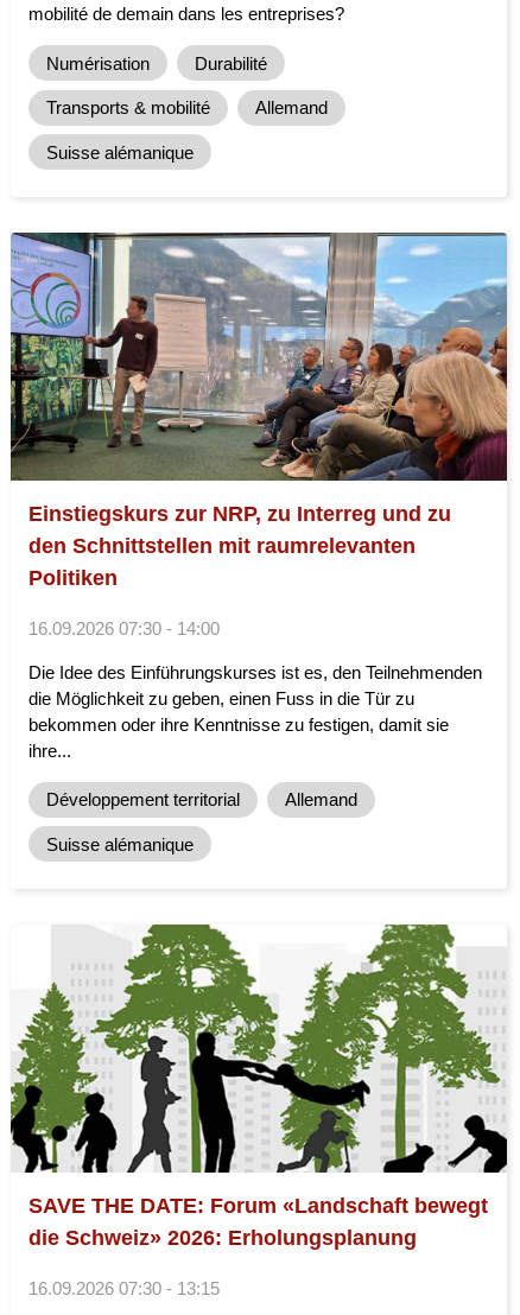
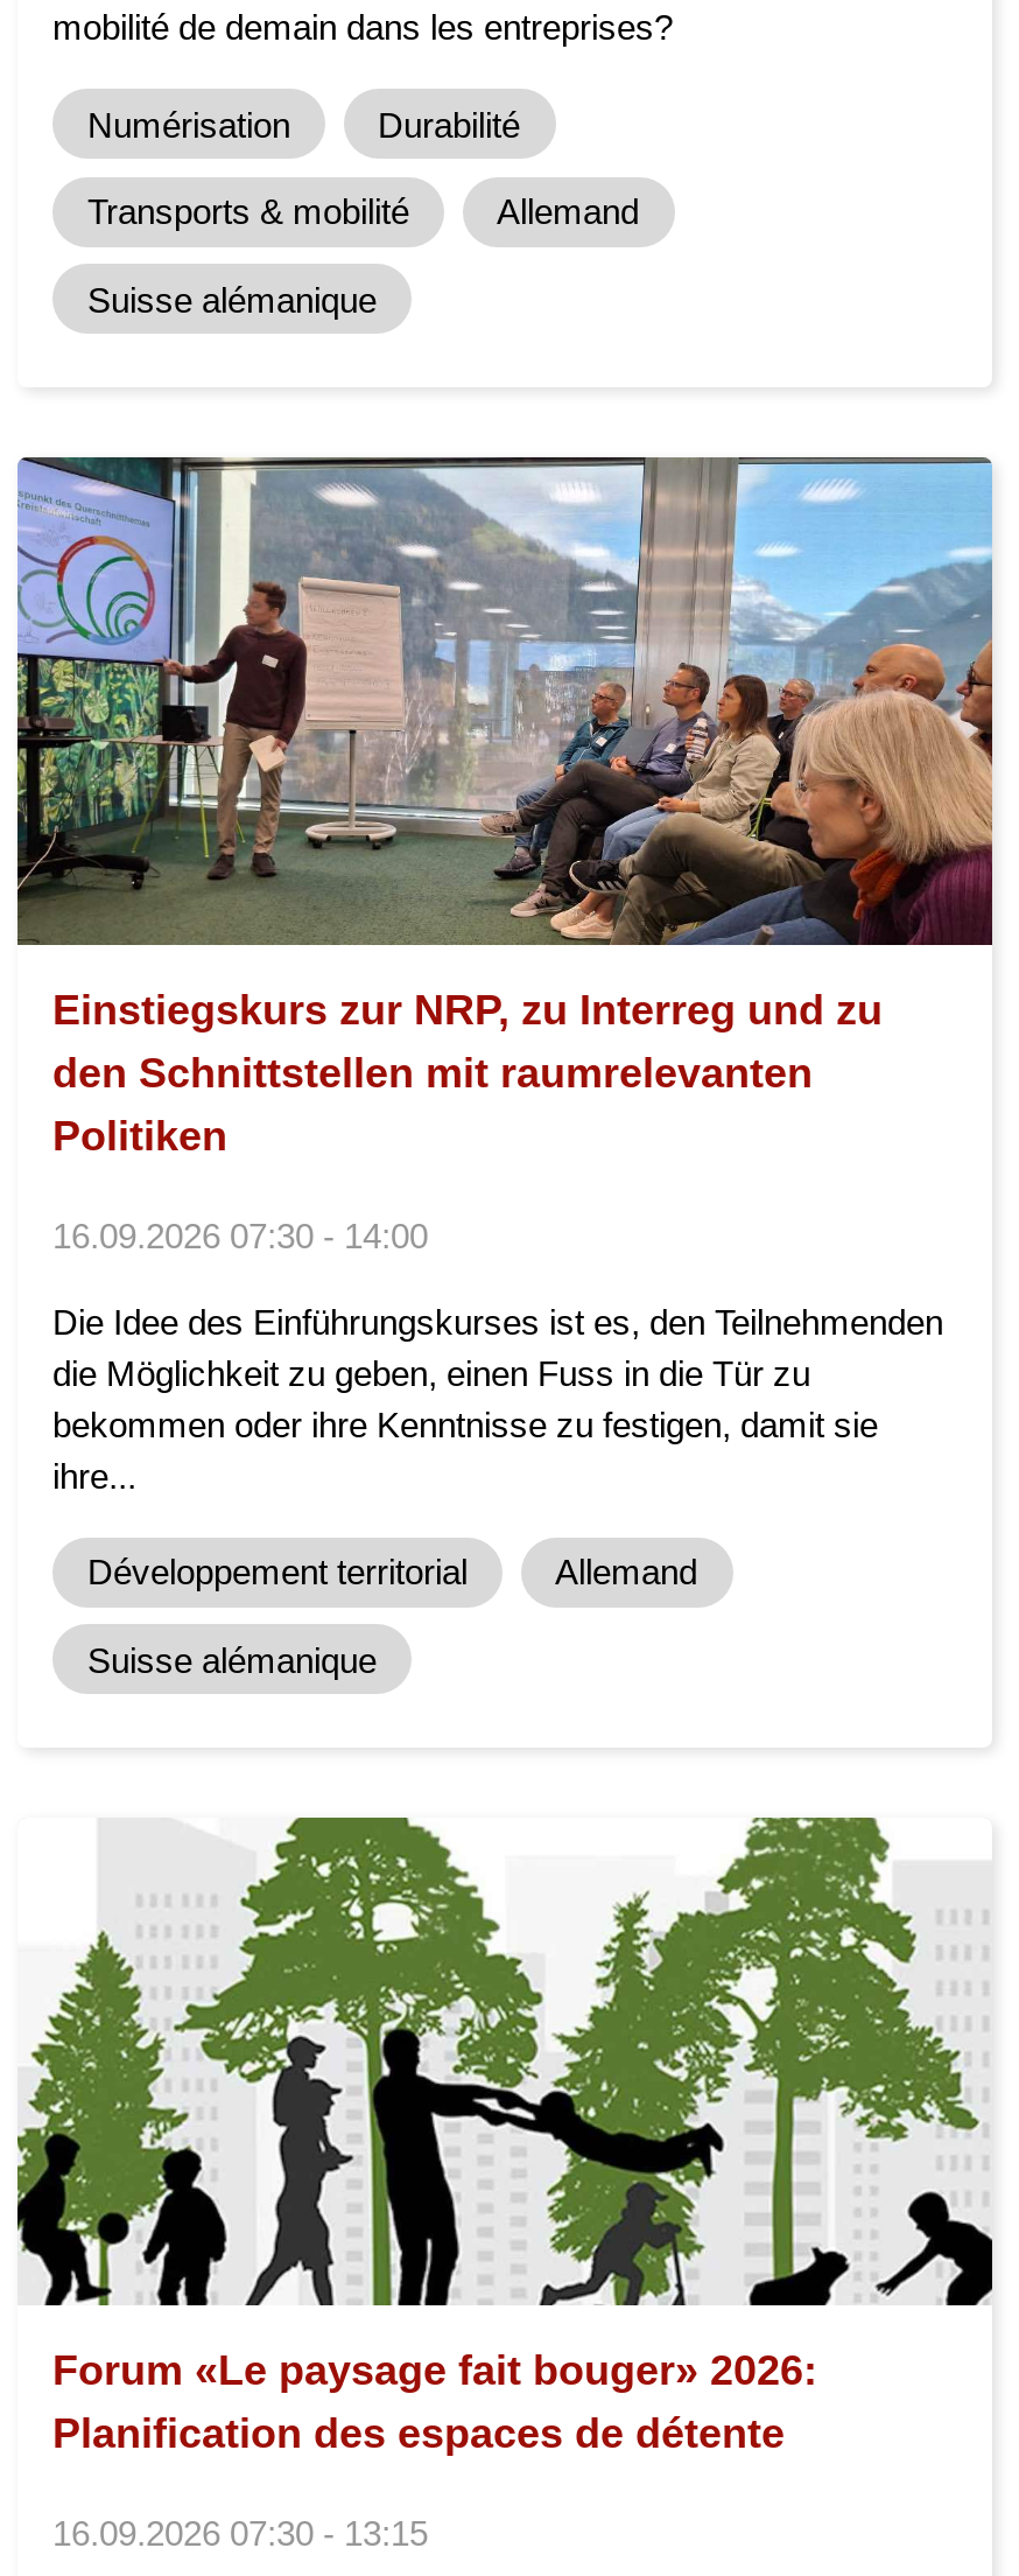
- SAVE THE DATE: Forum «Landschaft bewegt
- die Schweiz» 2026: Erholungsplanung
+ Forum «Le paysage fait bouger» 2026:
+ Planification des espaces de détente
